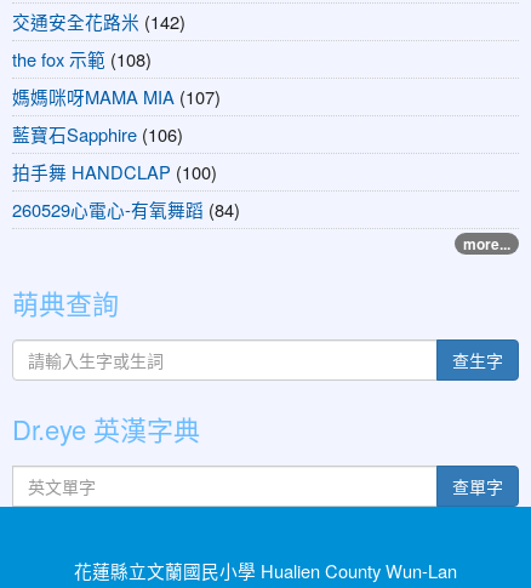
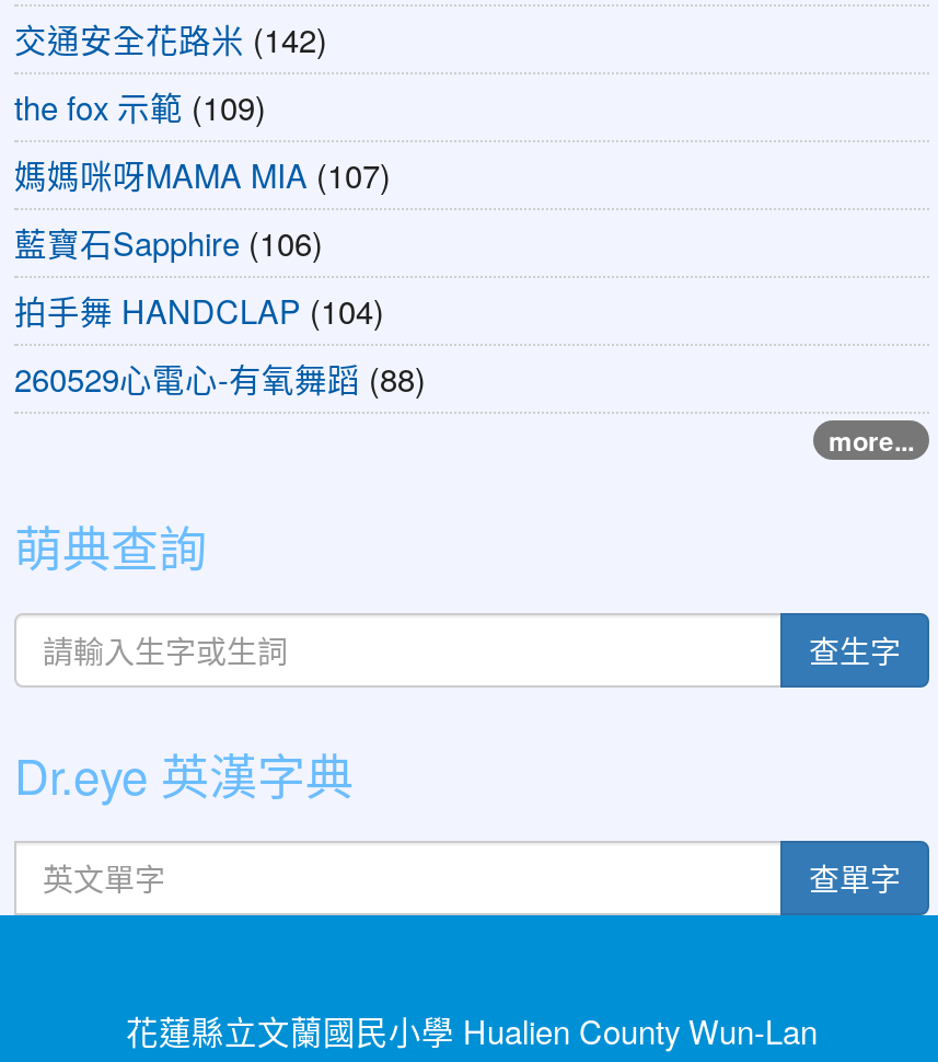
- the fox 示範(108)
+ the fox 示範(109)

- 拍手舞 HANDCLAP (100)
+ 拍手舞 HANDCLAP (104)

- 260529心電心-有氧舞蹈(84)
+ 260529心電心-有氧舞蹈(88)
